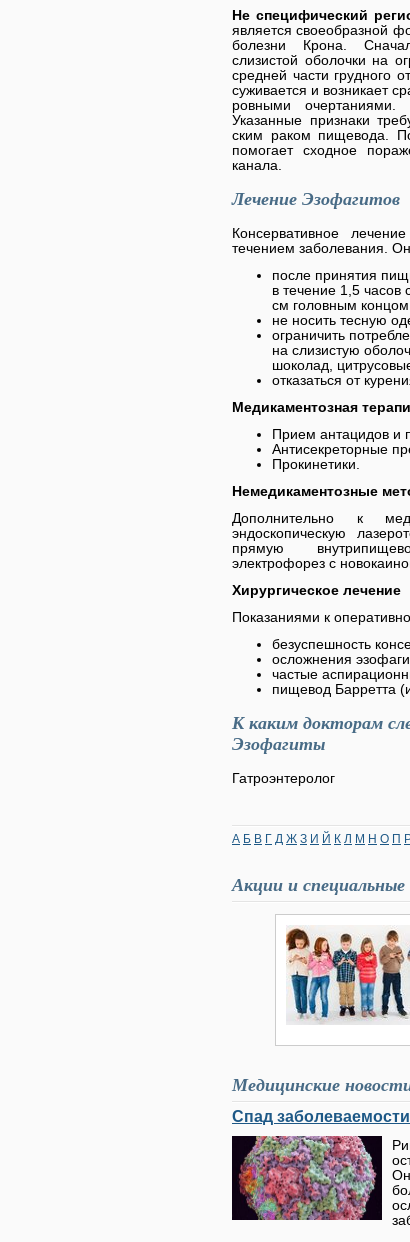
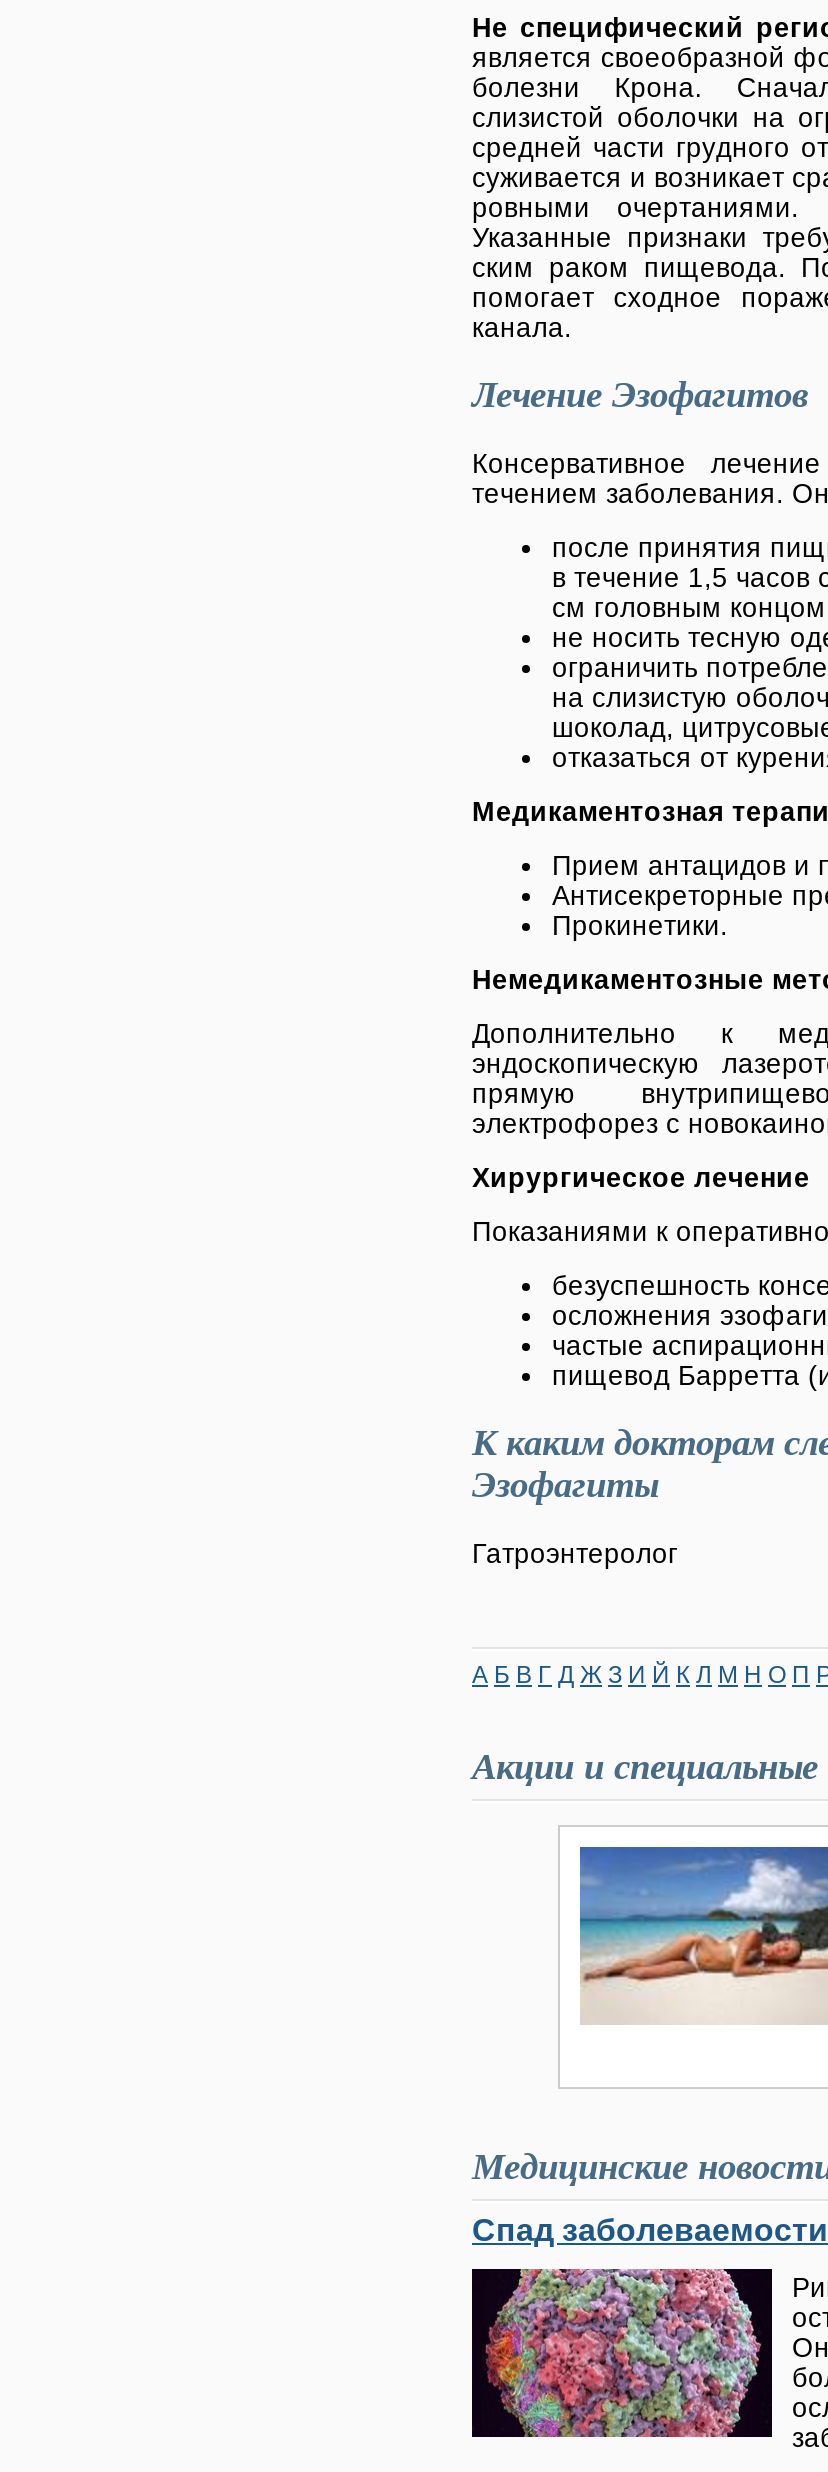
- [image]
+ [image]
